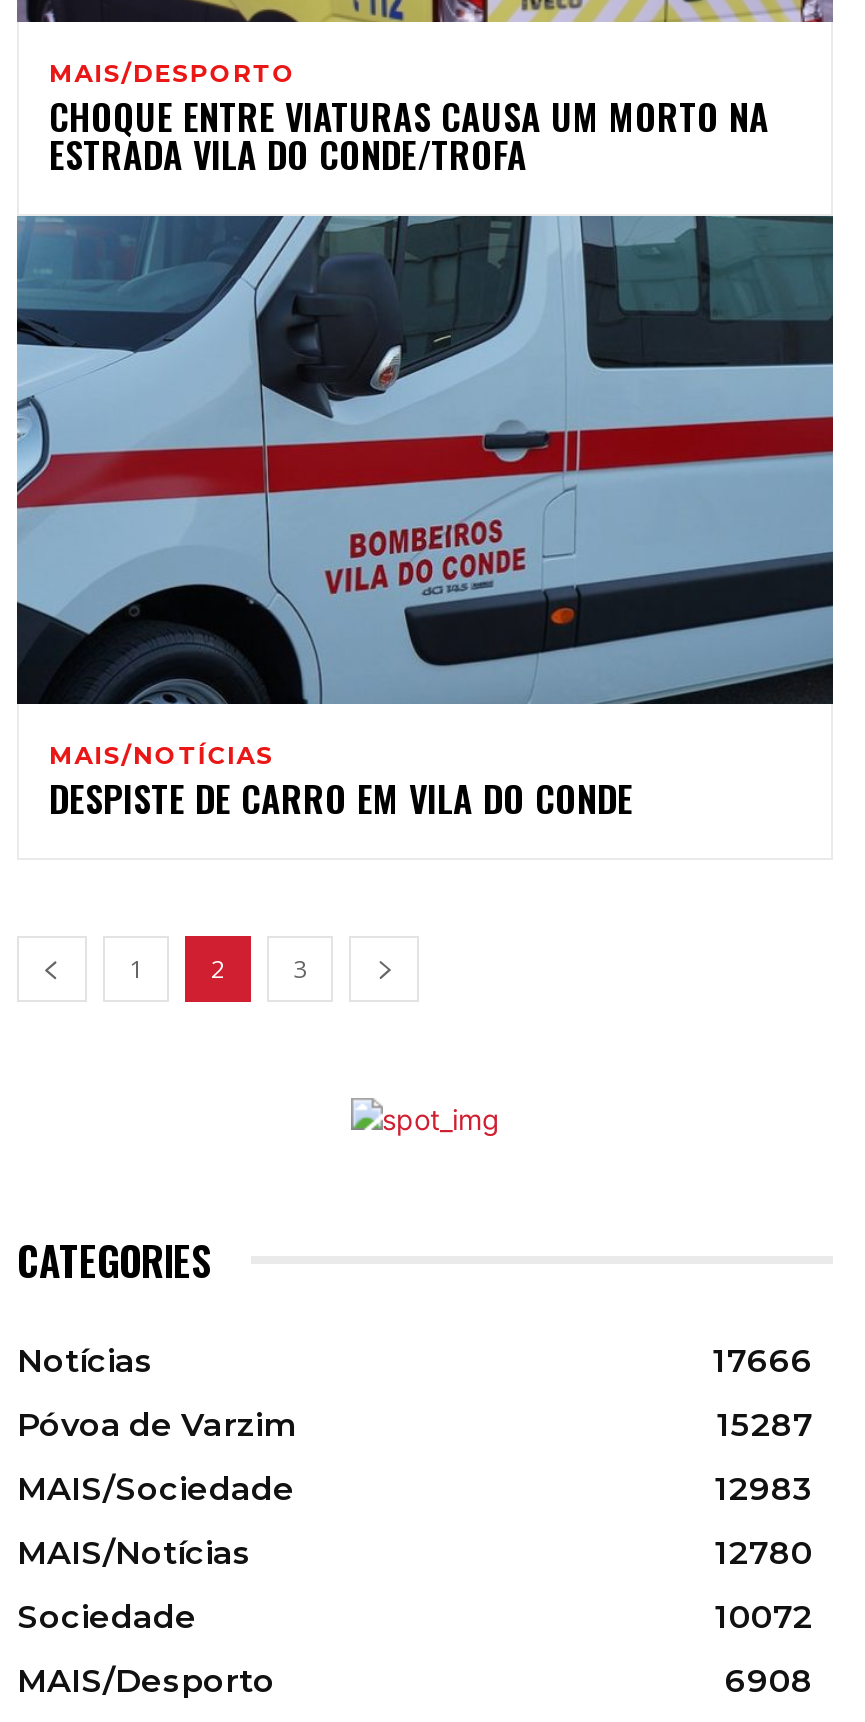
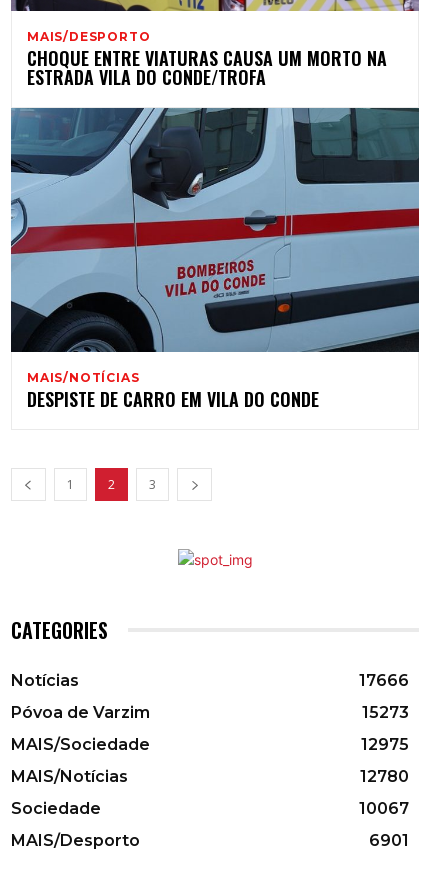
- 15287
+ 15273

- 12983
+ 12975

- 10072
+ 10067

- 6908
+ 6901
